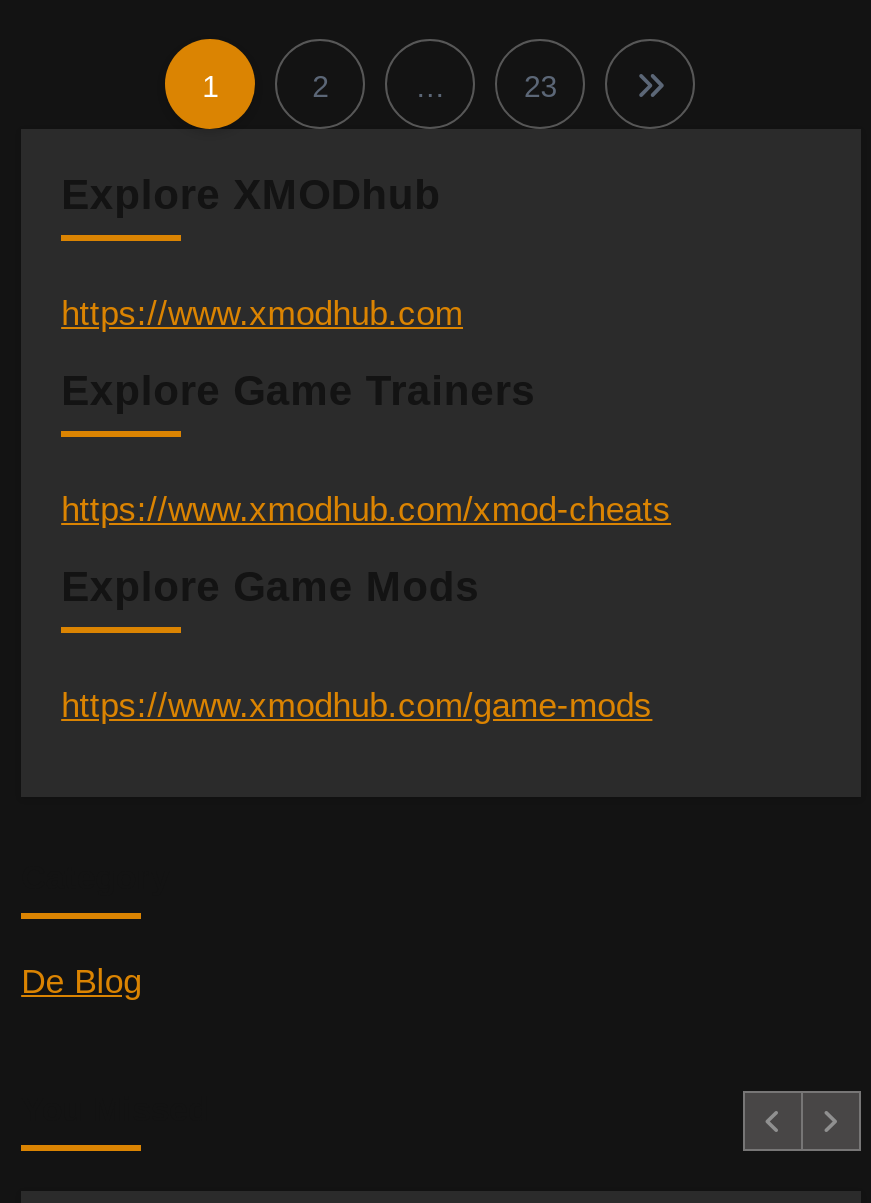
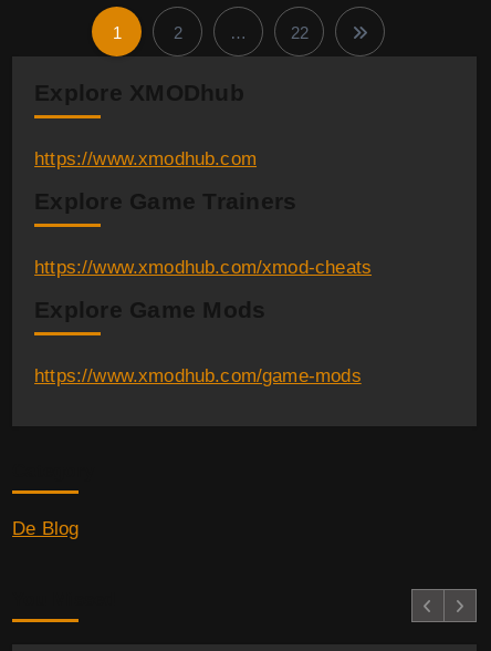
- 23
+ 22
